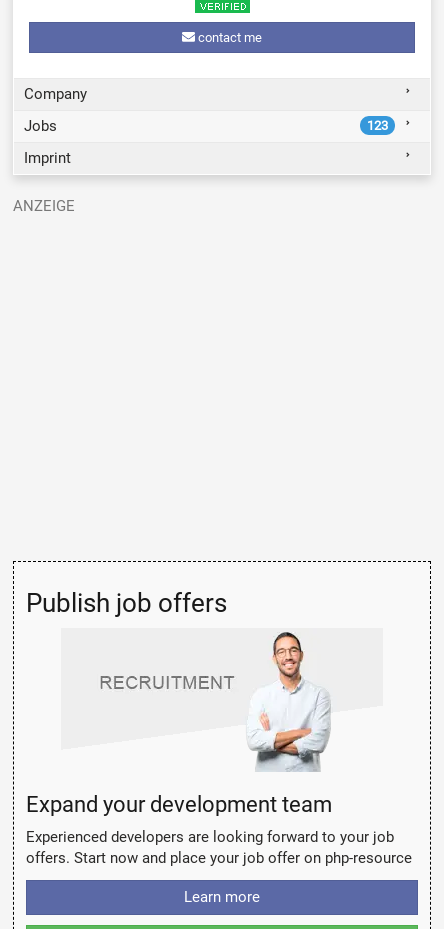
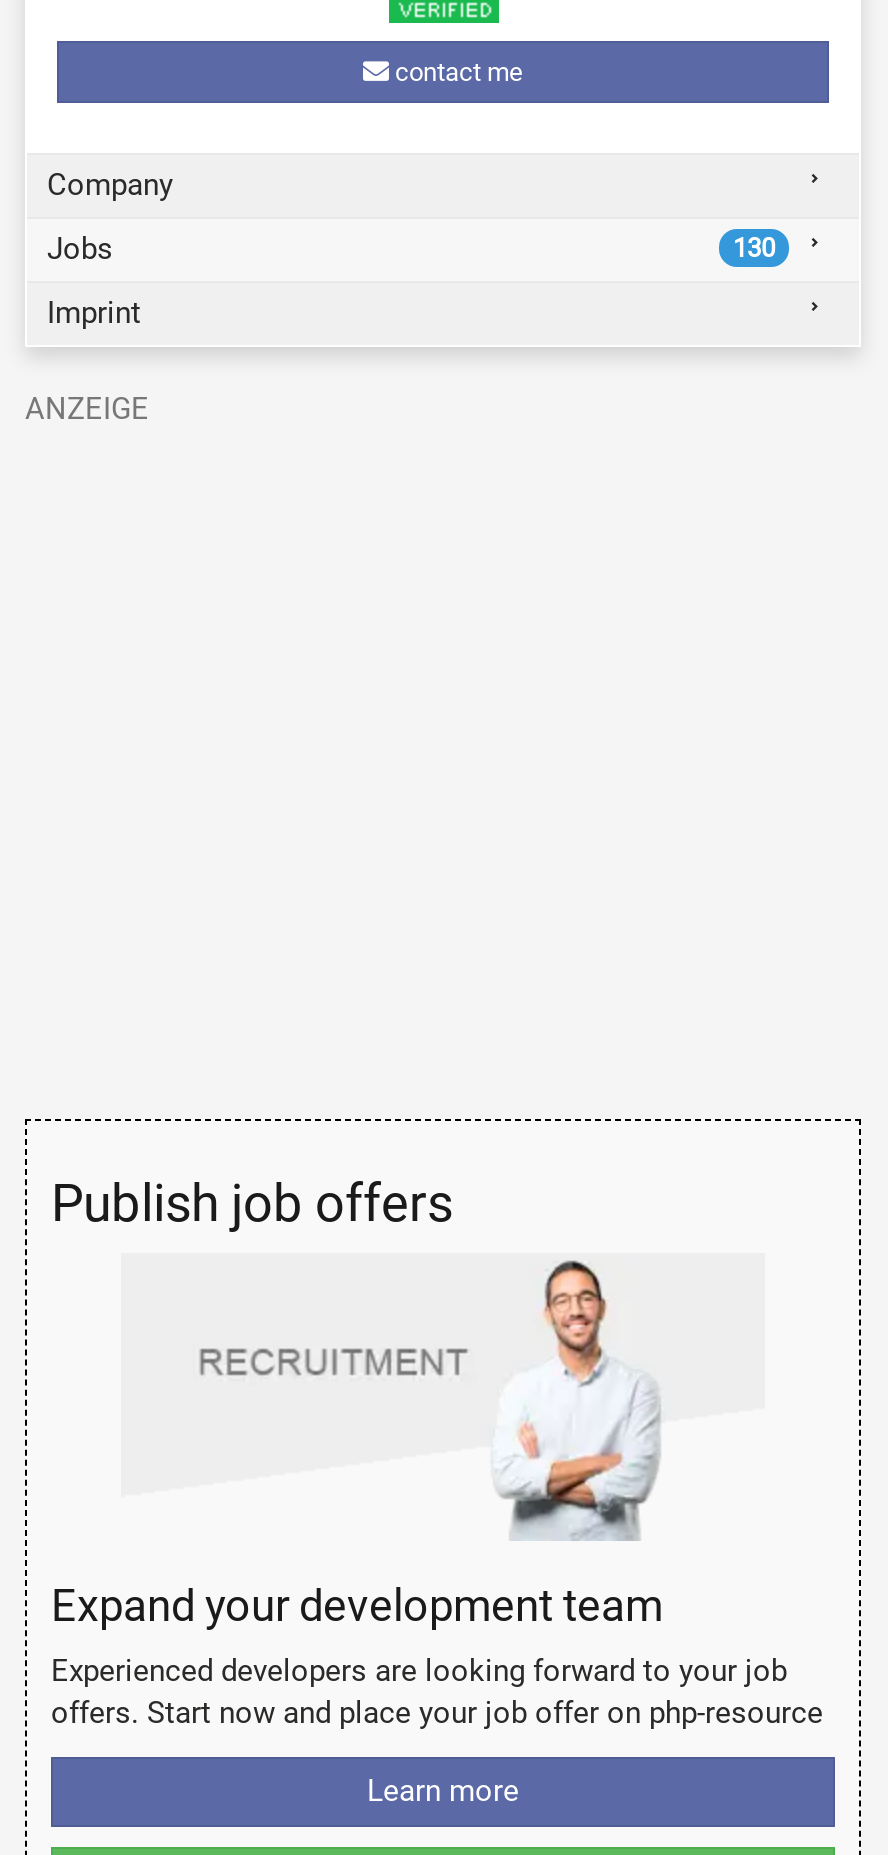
- 123
+ 130
